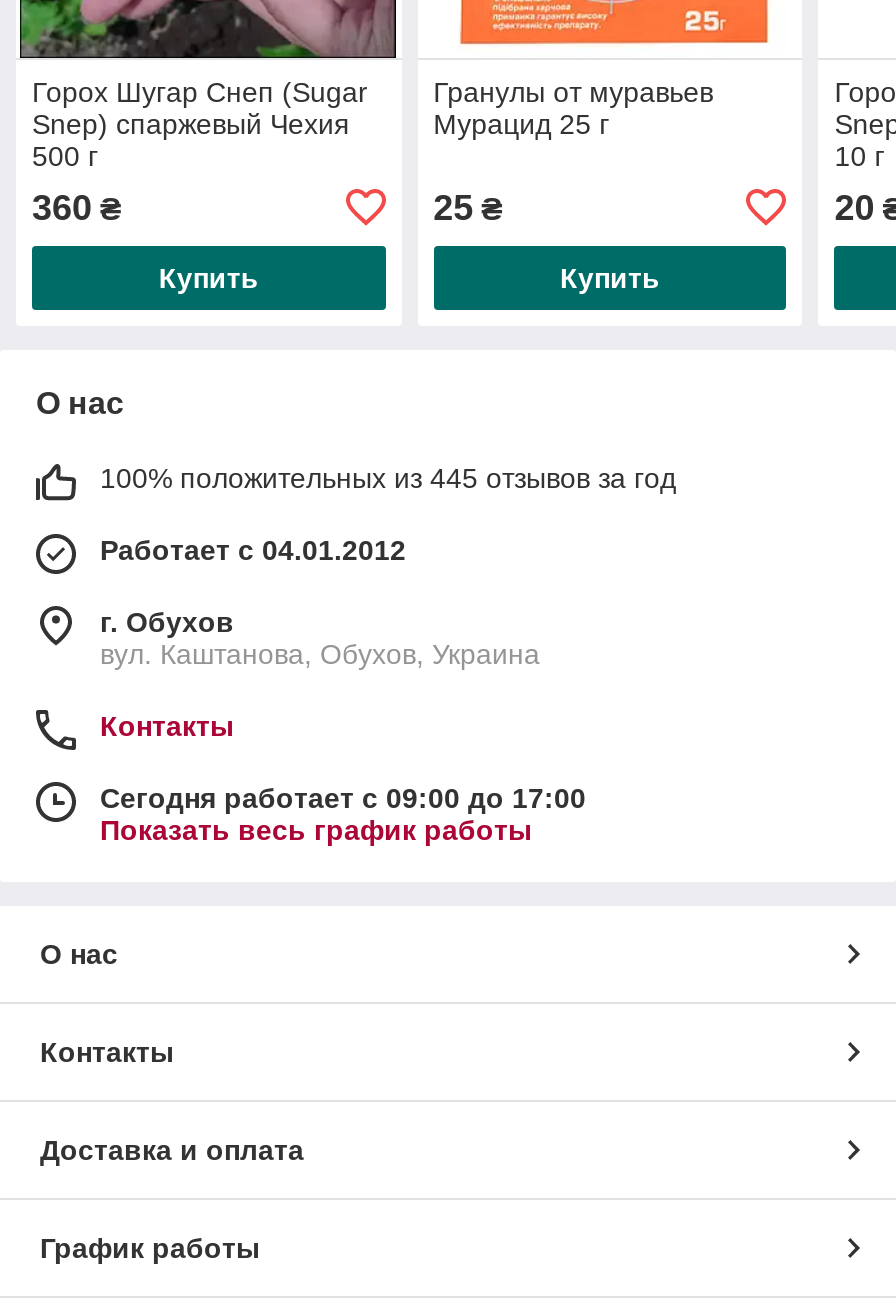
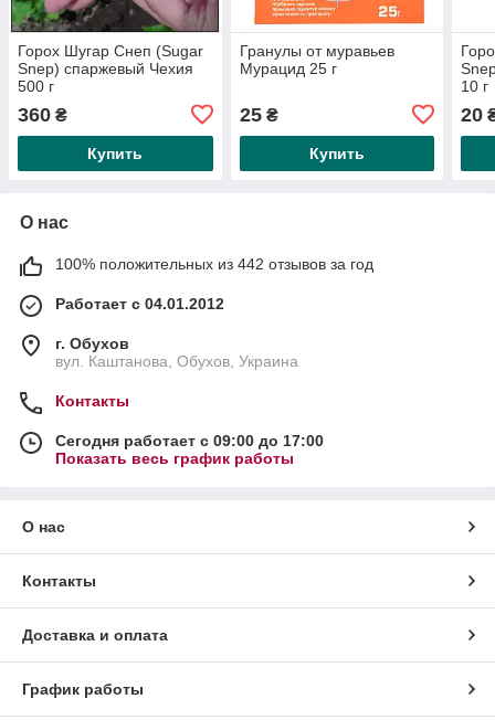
- 100% положительных из 445 отзывов за год
+ 100% положительных из 442 отзывов за год
